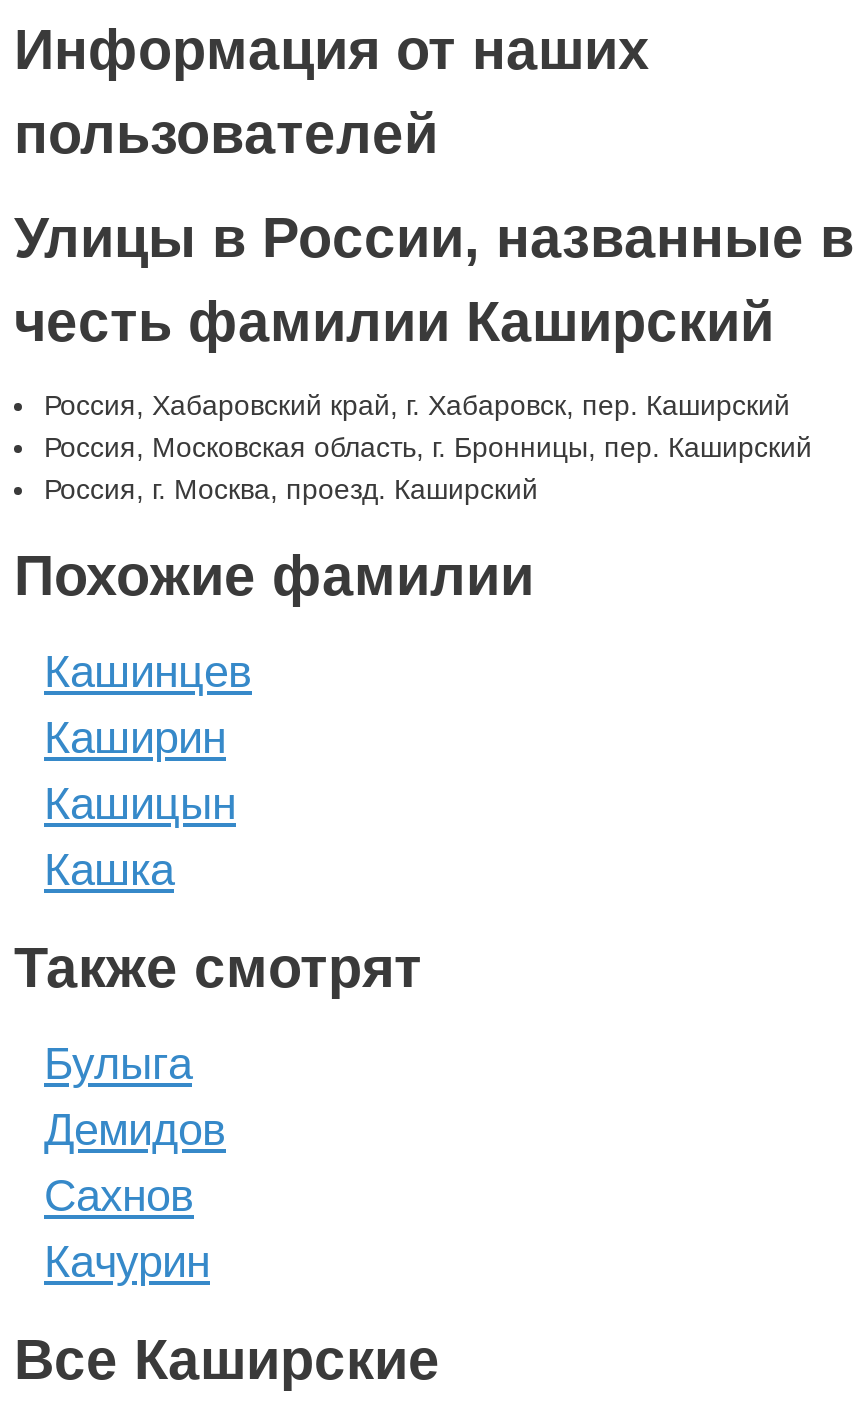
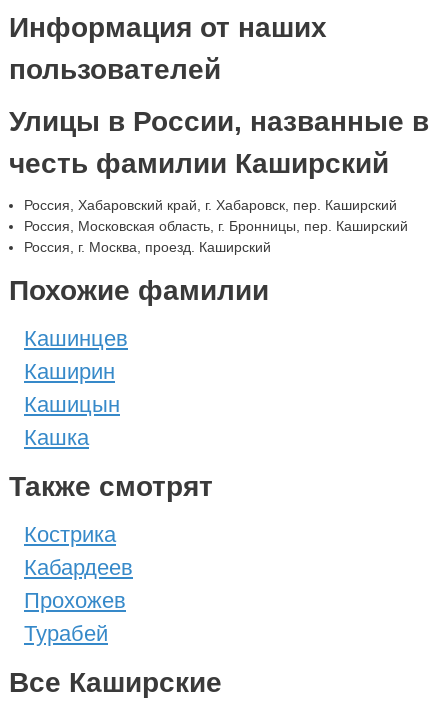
- Булыга
- Демидов
- Сахнов
- Качурин
+ Кострика
+ Кабардеев
+ Прохожев
+ Турабей
